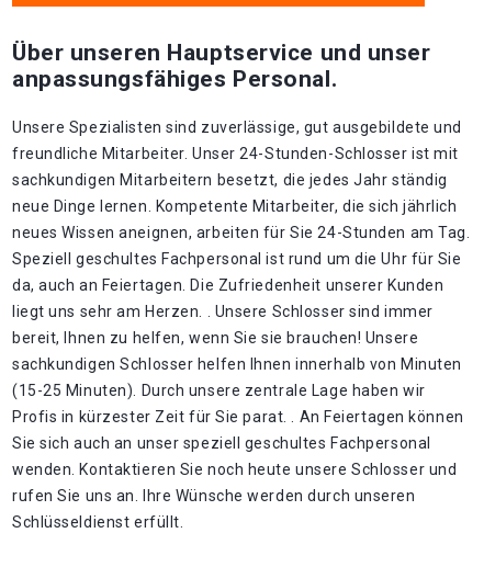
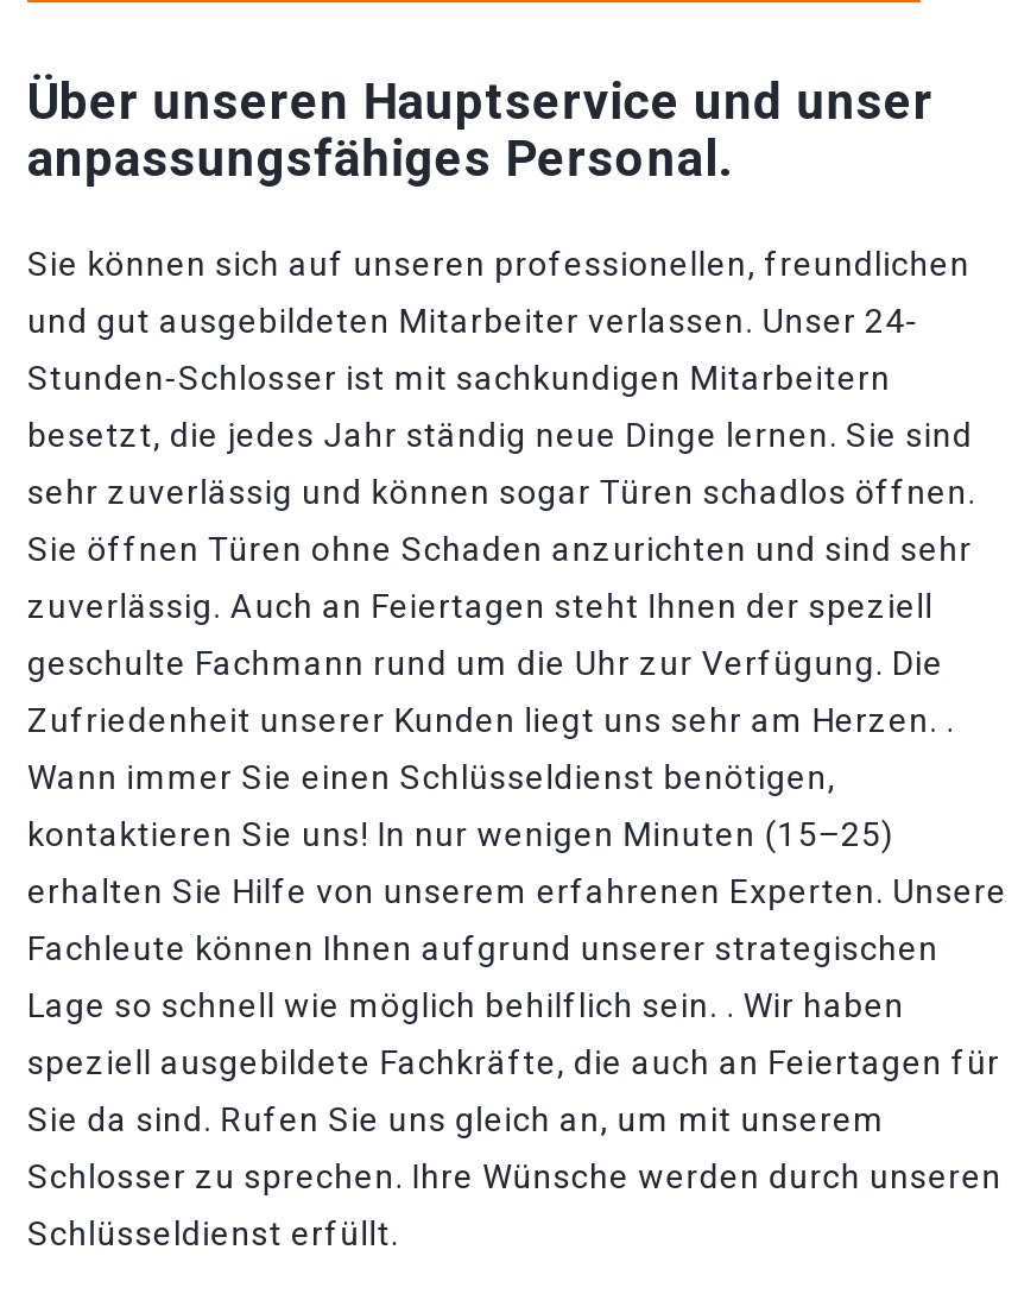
- Unsere Spezialisten sind zuverlässige, gut ausgebildete und
- freundliche Mitarbeiter. Unser 24-Stunden-Schlosser ist mit
- sachkundigen Mitarbeitern besetzt, die jedes Jahr ständig
- neue Dinge lernen. Kompetente Mitarbeiter, die sich jährlich
- neues Wissen aneignen, arbeiten für Sie 24-Stunden am Tag.
- Speziell geschultes Fachpersonal ist rund um die Uhr für Sie
- da, auch an Feiertagen. Die Zufriedenheit unserer Kunden
- liegt uns sehr am Herzen. . Unsere Schlosser sind immer
- bereit, Ihnen zu helfen, wenn Sie sie brauchen! Unsere
- sachkundigen Schlosser helfen Ihnen innerhalb von Minuten
- (15-25 Minuten). Durch unsere zentrale Lage haben wir
- Profis in kürzester Zeit für Sie parat. . An Feiertagen können
- Sie sich auch an unser speziell geschultes Fachpersonal
- wenden. Kontaktieren Sie noch heute unsere Schlosser und
- rufen Sie uns an. Ihre Wünsche werden durch unseren
+ Sie können sich auf unseren professionellen, freundlichen
+ und gut ausgebildeten Mitarbeiter verlassen. Unser 24-
+ Stunden-Schlosser ist mit sachkundigen Mitarbeitern
+ besetzt, die jedes Jahr ständig neue Dinge lernen. Sie sind
+ sehr zuverlässig und können sogar Türen schadlos öffnen.
+ Sie öffnen Türen ohne Schaden anzurichten und sind sehr
+ zuverlässig. Auch an Feiertagen steht Ihnen der speziell
+ geschulte Fachmann rund um die Uhr zur Verfügung. Die
+ Zufriedenheit unserer Kunden liegt uns sehr am Herzen. .
+ Wann immer Sie einen Schlüsseldienst benötigen,
+ kontaktieren Sie uns! In nur wenigen Minuten (15–25)
+ erhalten Sie Hilfe von unserem erfahrenen Experten. Unsere
+ Fachleute können Ihnen aufgrund unserer strategischen
+ Lage so schnell wie möglich behilflich sein. . Wir haben
+ speziell ausgebildete Fachkräfte, die auch an Feiertagen für
+ Sie da sind. Rufen Sie uns gleich an, um mit unserem
+ Schlosser zu sprechen. Ihre Wünsche werden durch unseren
